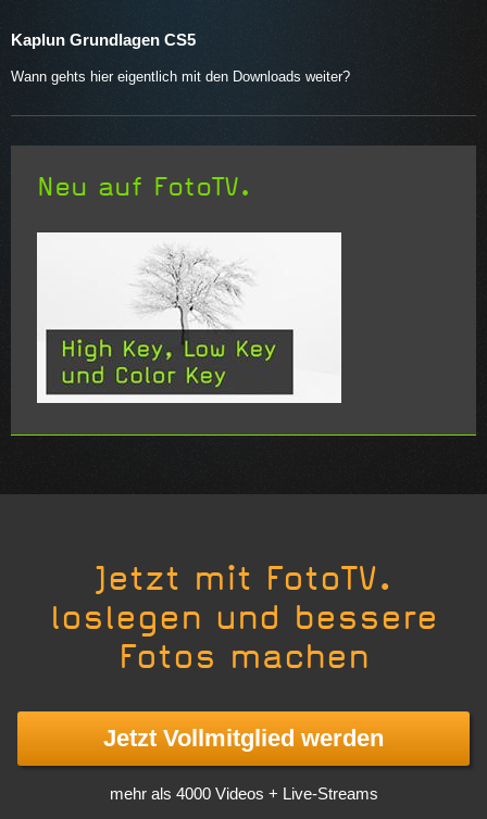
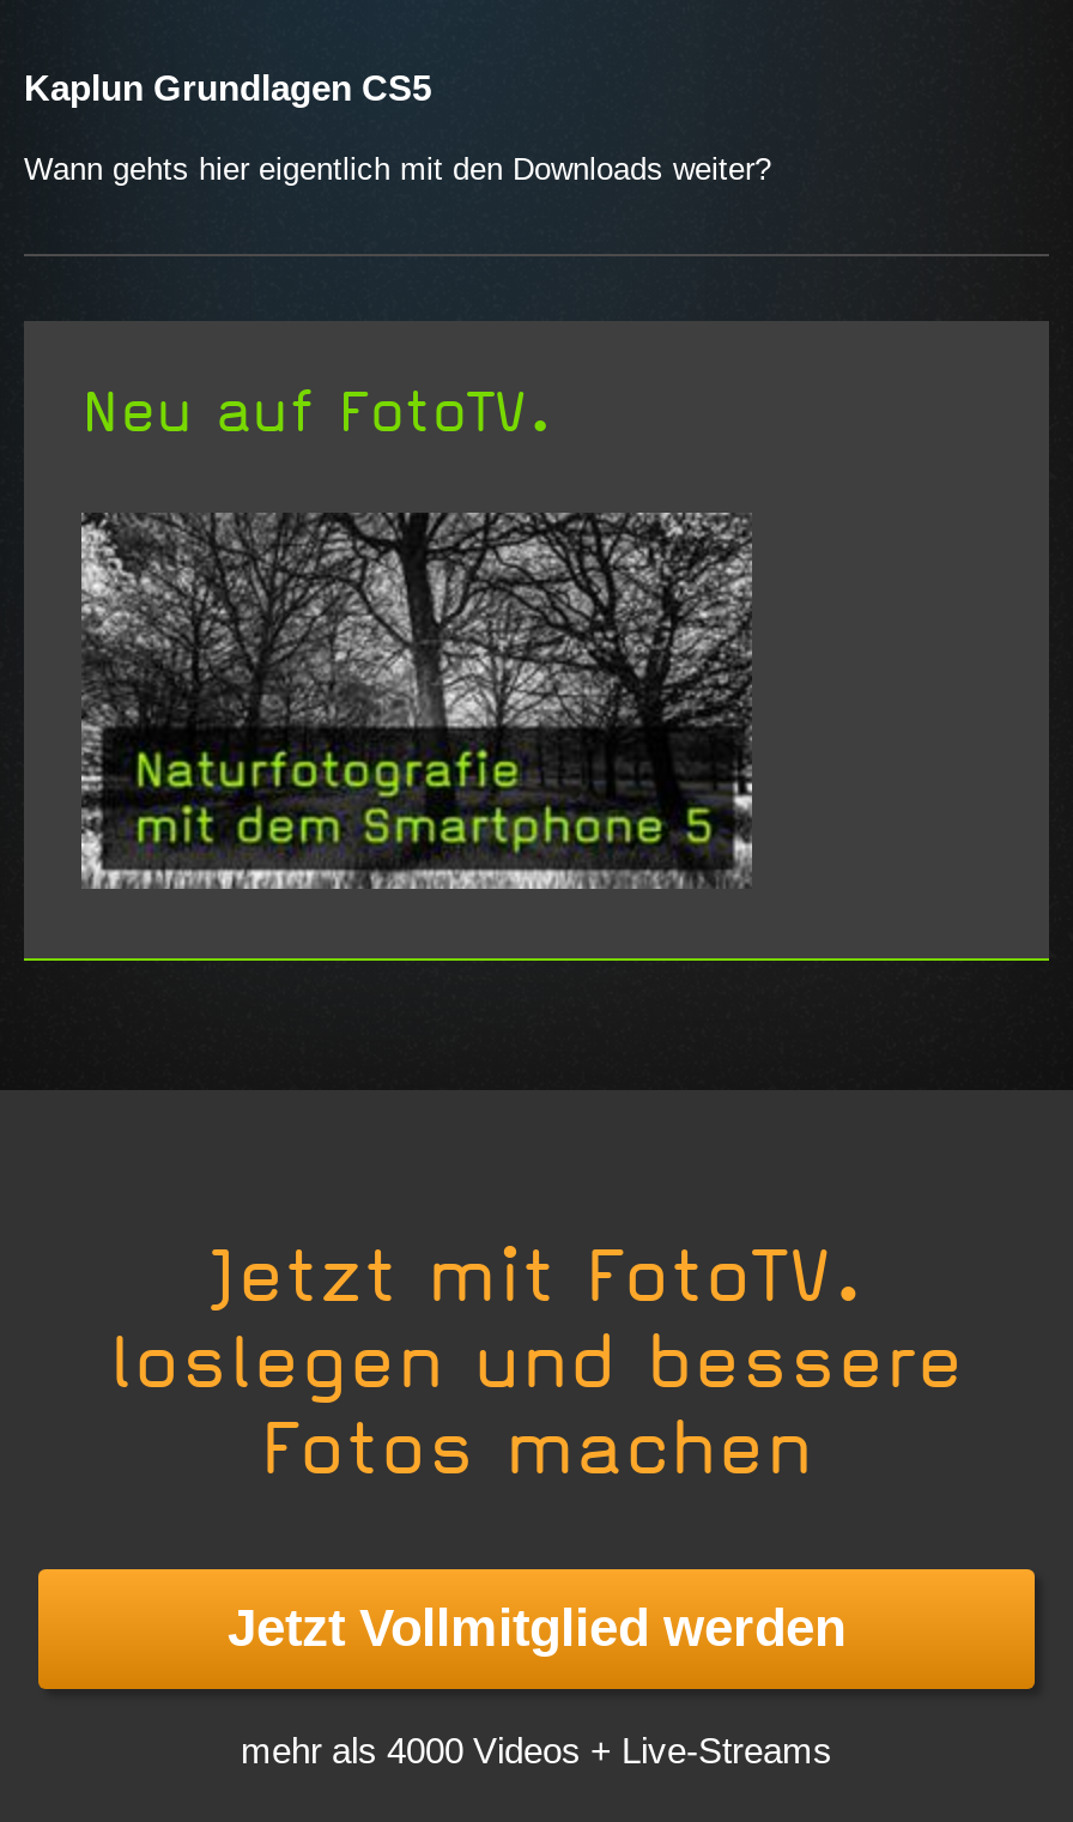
- [image]
+ [image]
